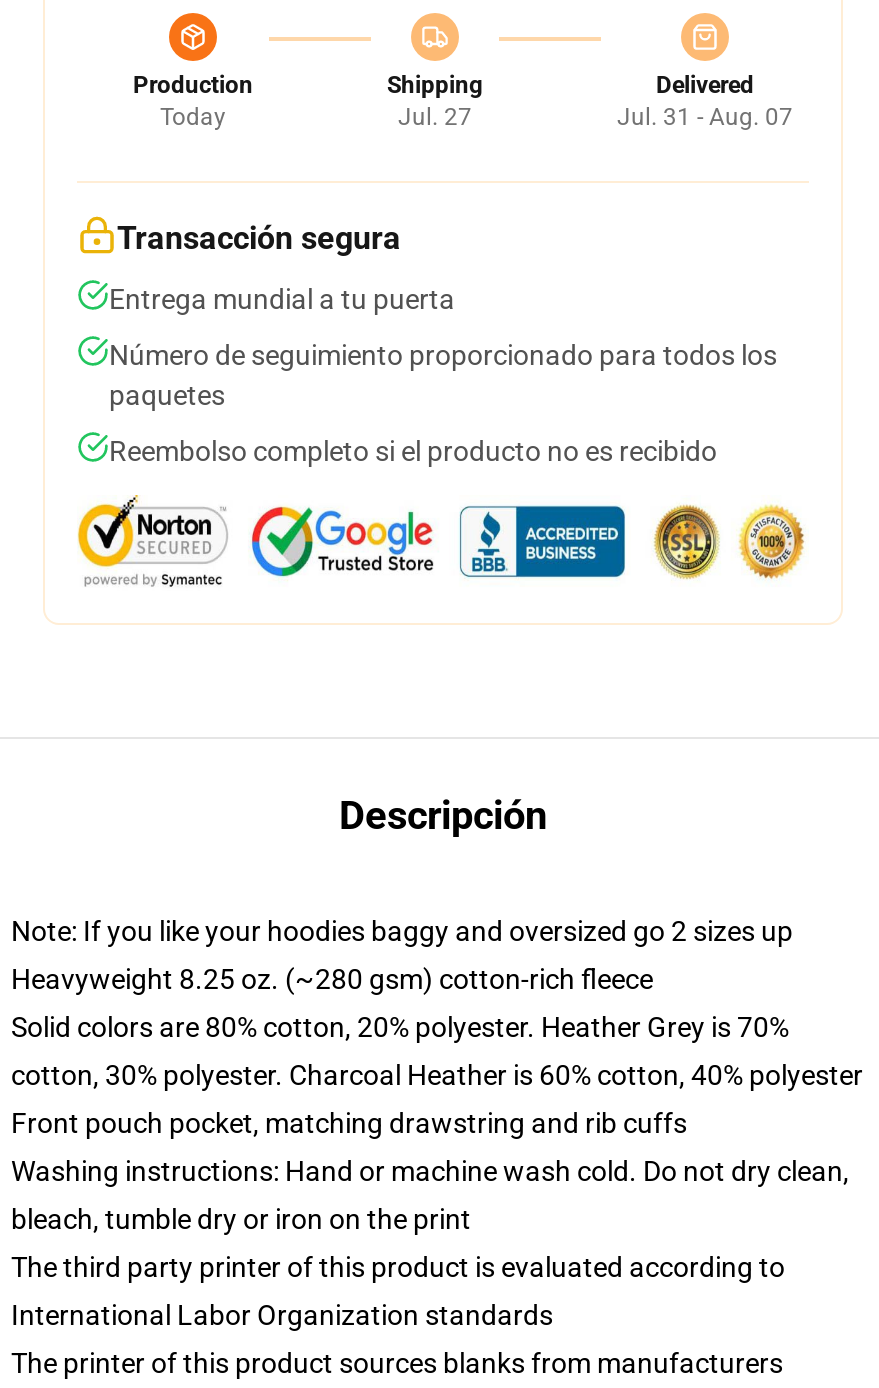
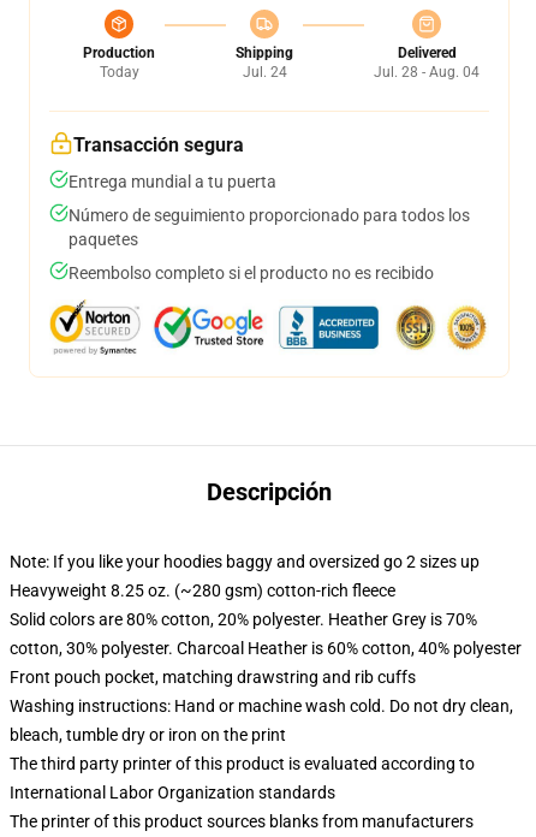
- Jul. 27
+ Jul. 24

- Jul. 31 - Aug. 07
+ Jul. 28 - Aug. 04
